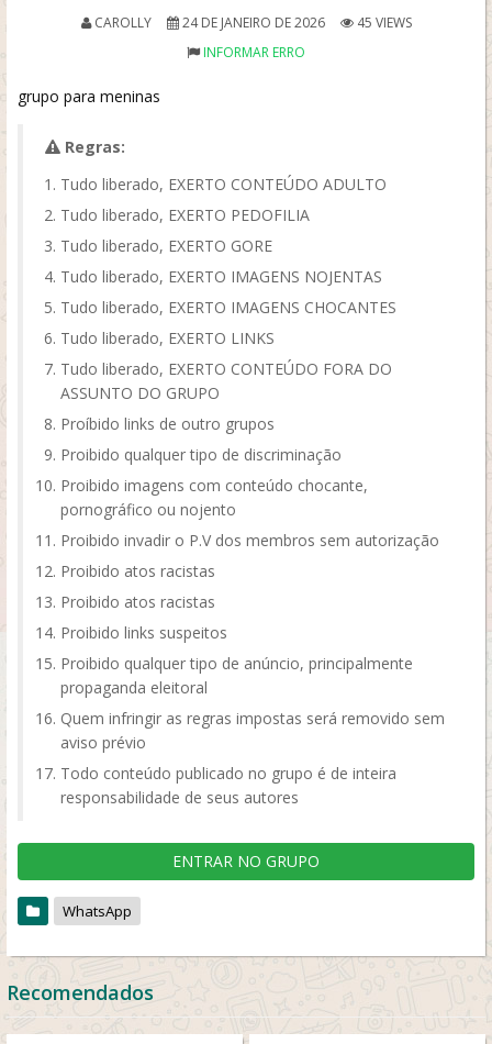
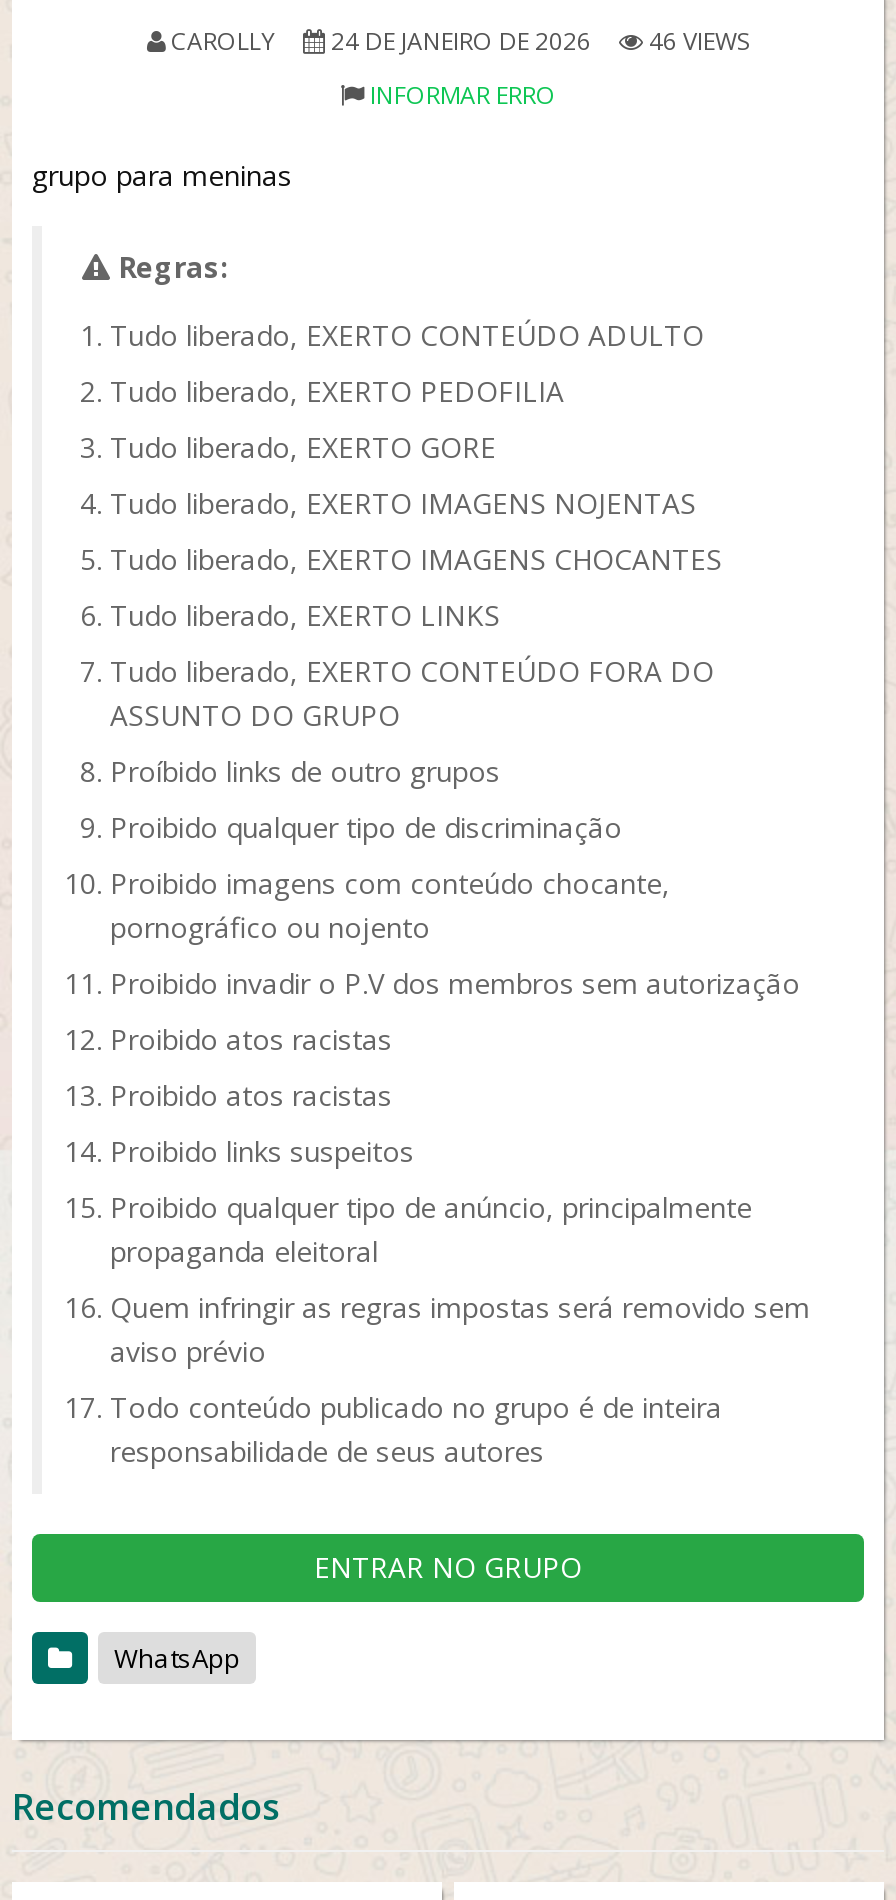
- CAROLLY 24 DE JANEIRO DE 2026 45 VIEWS
+ CAROLLY 24 DE JANEIRO DE 2026 46 VIEWS
